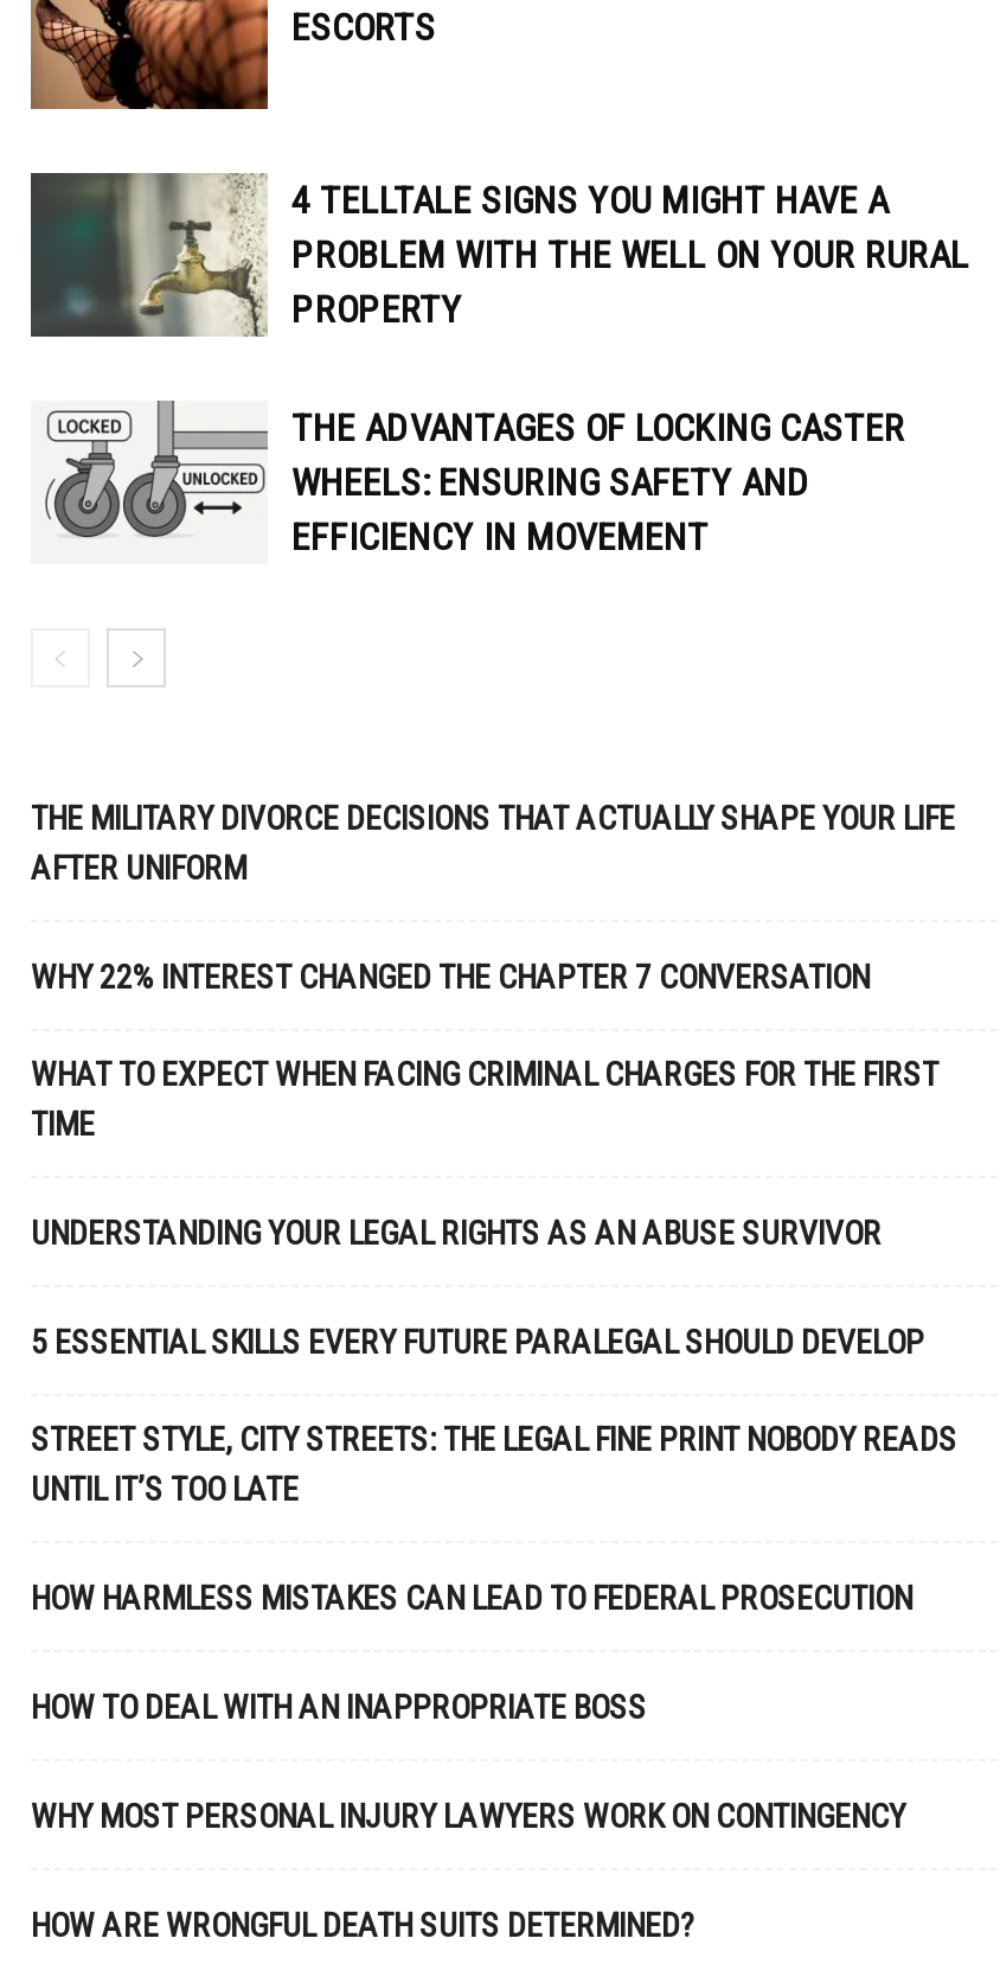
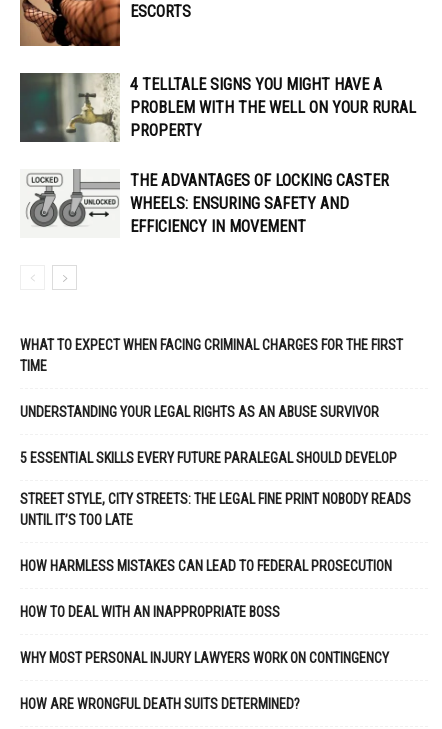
- THE MILITARY DIVORCE DECISIONS THAT ACTUALLY SHAPE YOUR LIFE
- AFTER UNIFORM
- WHY 22% INTEREST CHANGED THE CHAPTER 7 CONVERSATION
